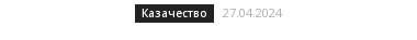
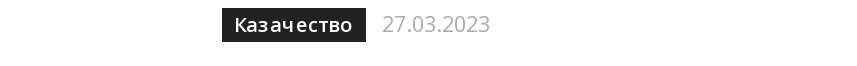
- Казачество 27.04.2024
+ Казачество 27.03.2023
